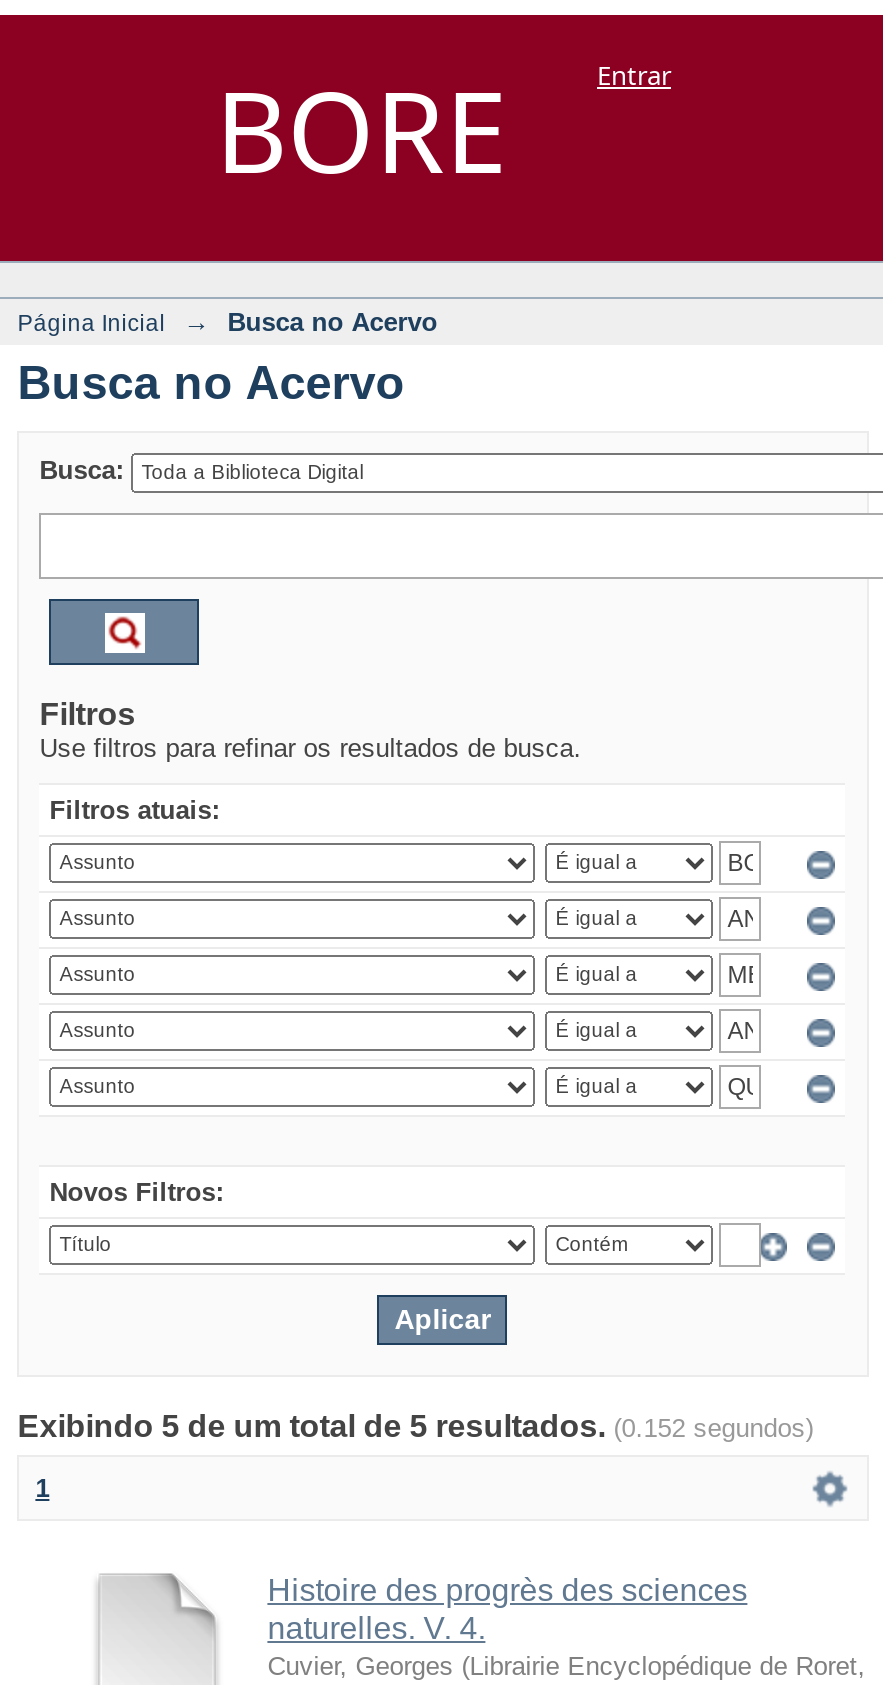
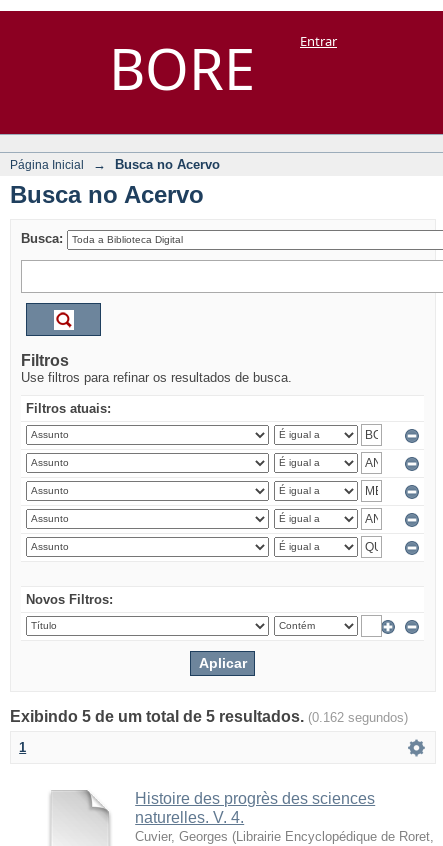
- Exibindo 5 de um total de 5 resultados. (0.152 segundos)
+ Exibindo 5 de um total de 5 resultados. (0.162 segundos)
